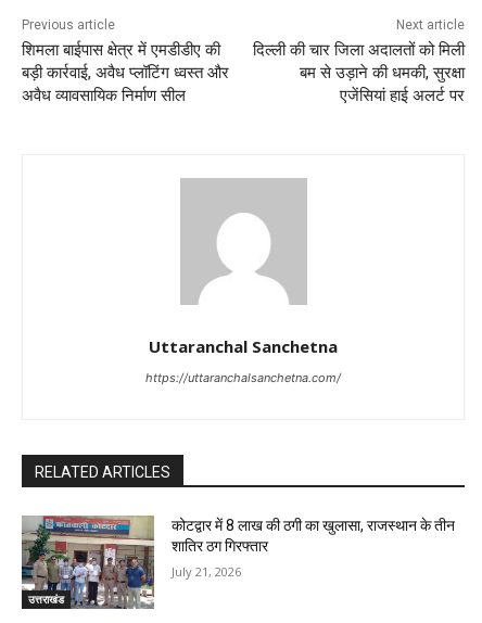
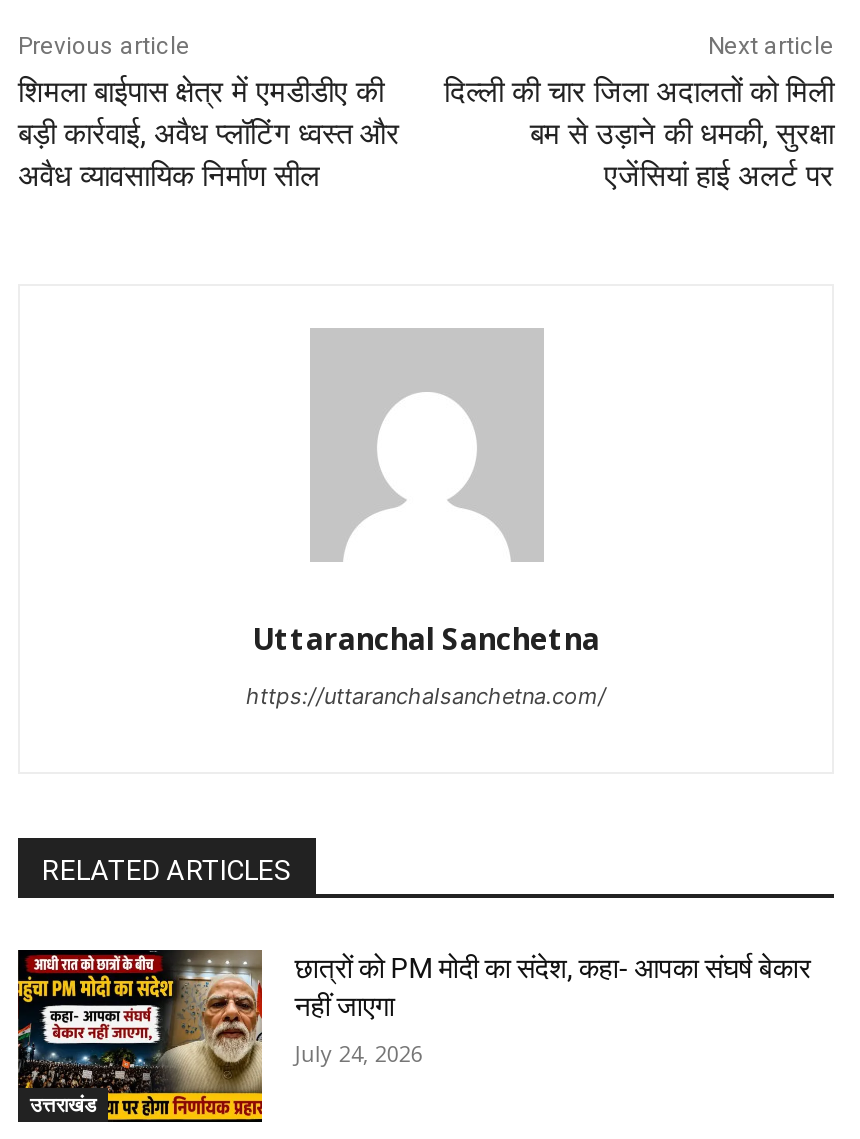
- [image]
- कोटद्वार में 8 लाख की ठगी का खुलासा, राजस्थान के तीन
- शातिर ठग गिरफ्तार
+ [image]
+ छात्रों को PM मोदी का संदेश, कहा- आपका संघर्ष बेकार
+ नहीं जाएगा

- July 21, 2026
+ July 24, 2026
